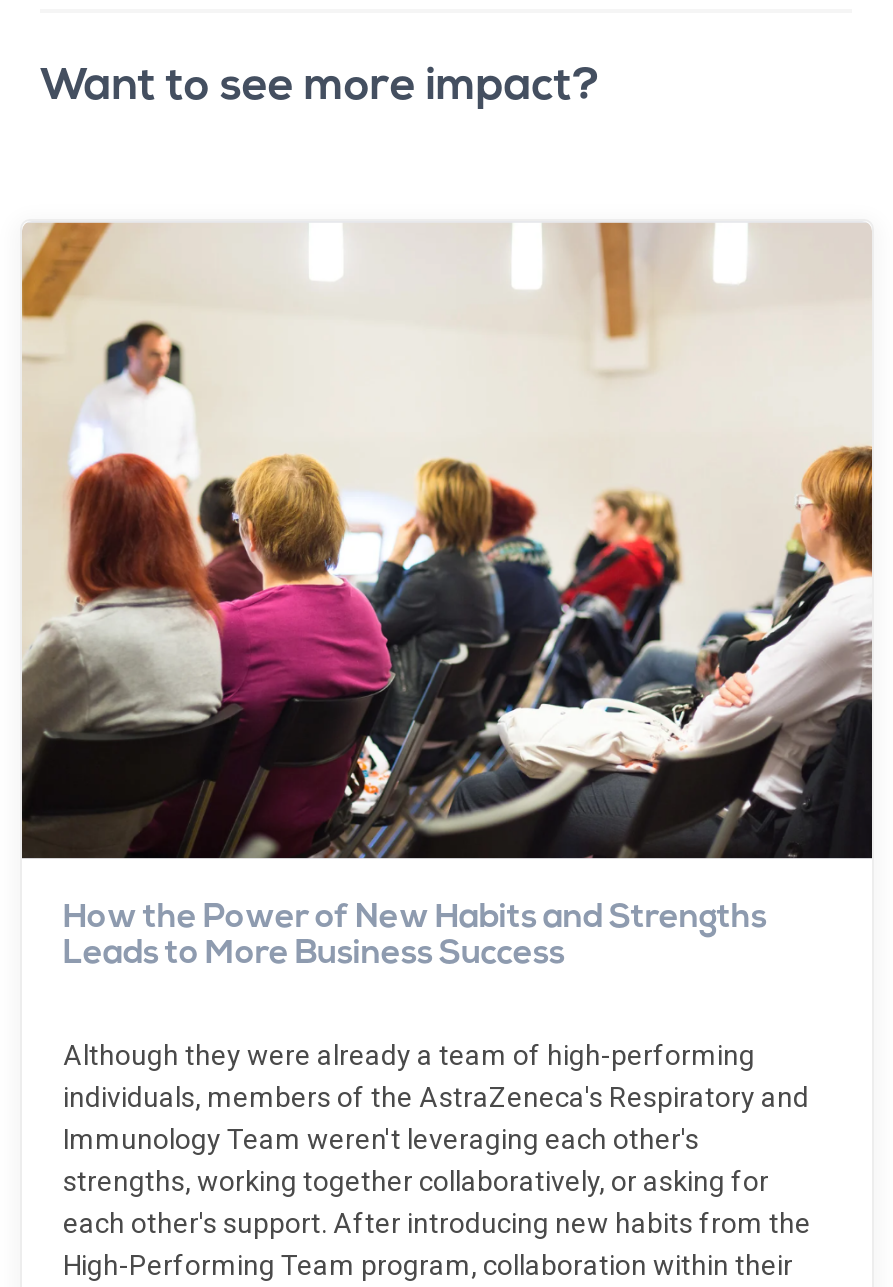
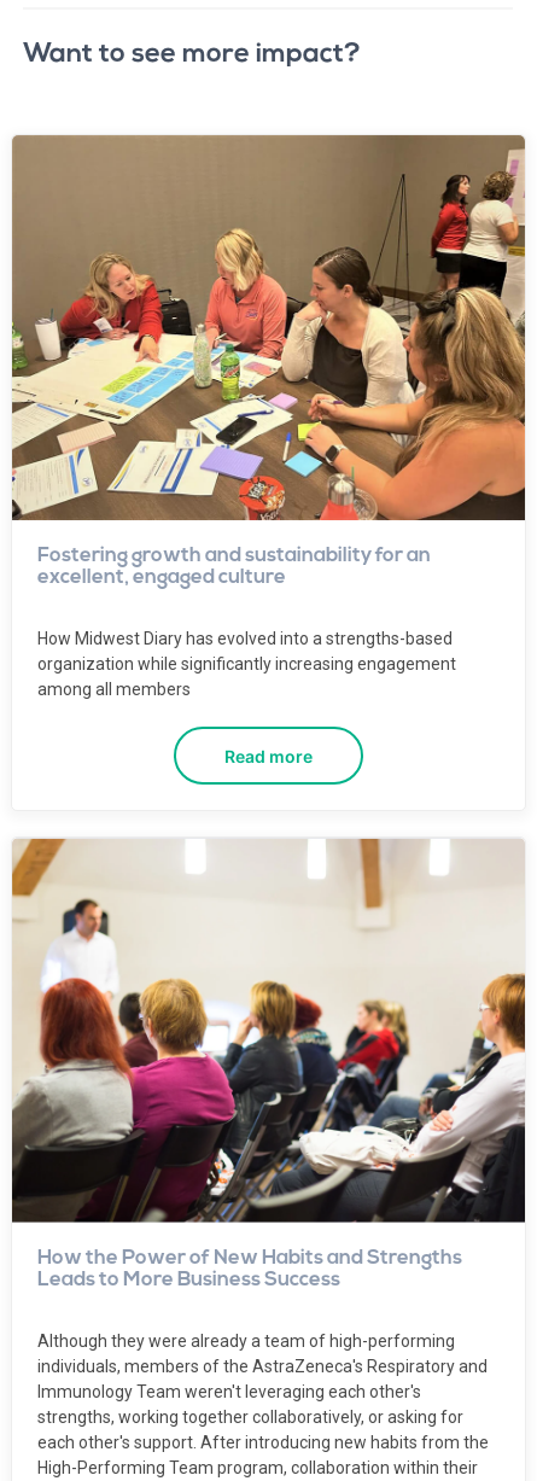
+ [image]
+ Fostering growth and sustainability for an
+ excellent, engaged culture
+ How Midwest Diary has evolved into a strengths-based
+ organization while significantly increasing engagement
+ among all members
+ Read more
